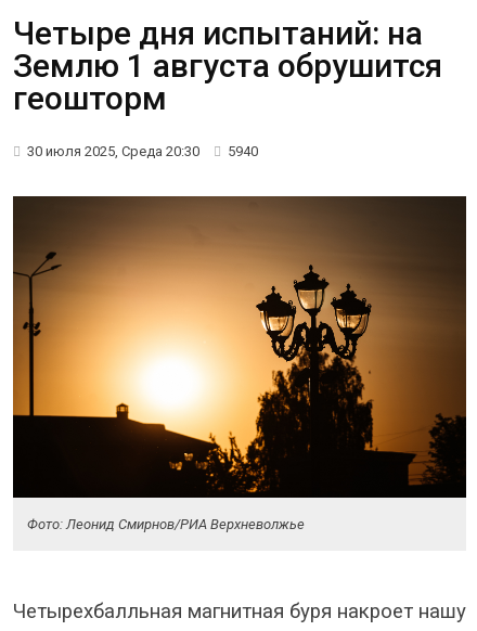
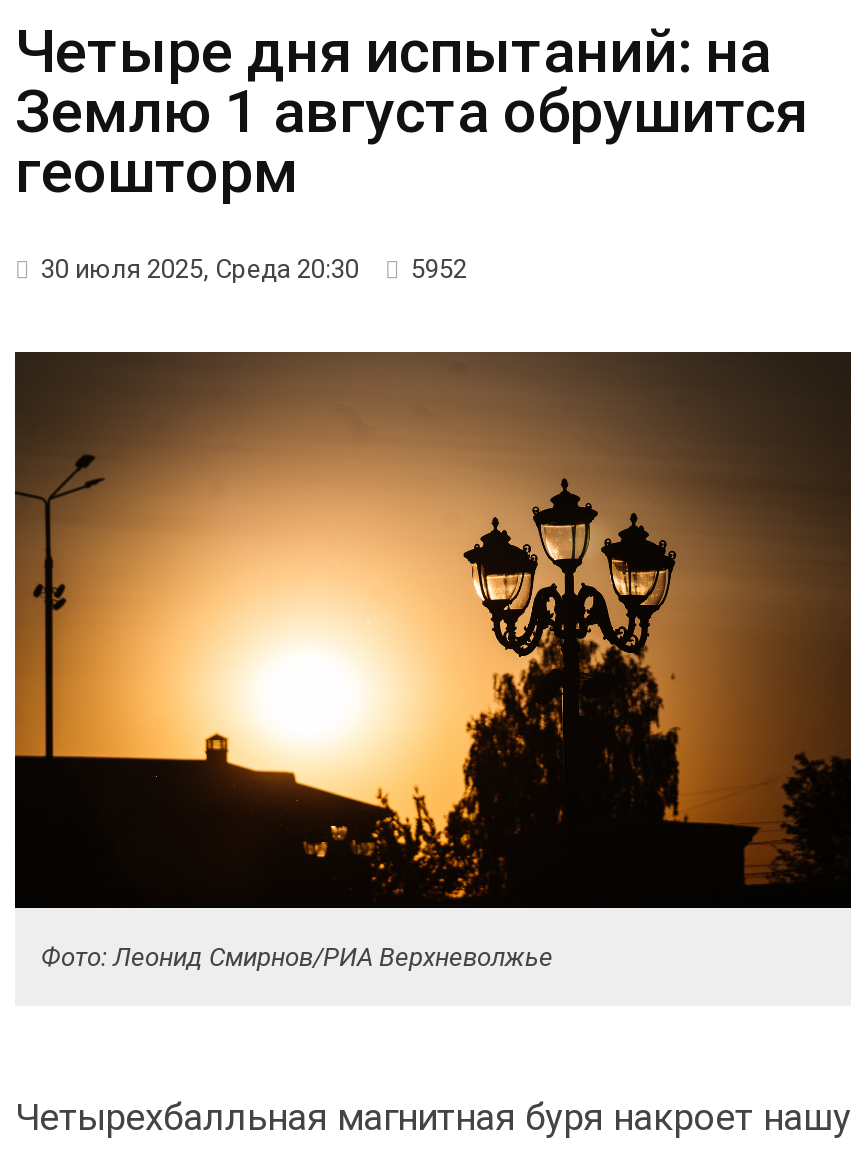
- 30 июля 2025, Среда 20:30 5940
+ 30 июля 2025, Среда 20:30 5952
